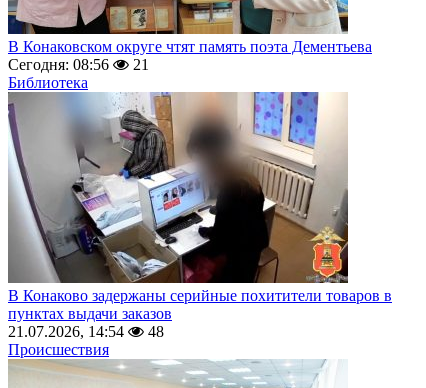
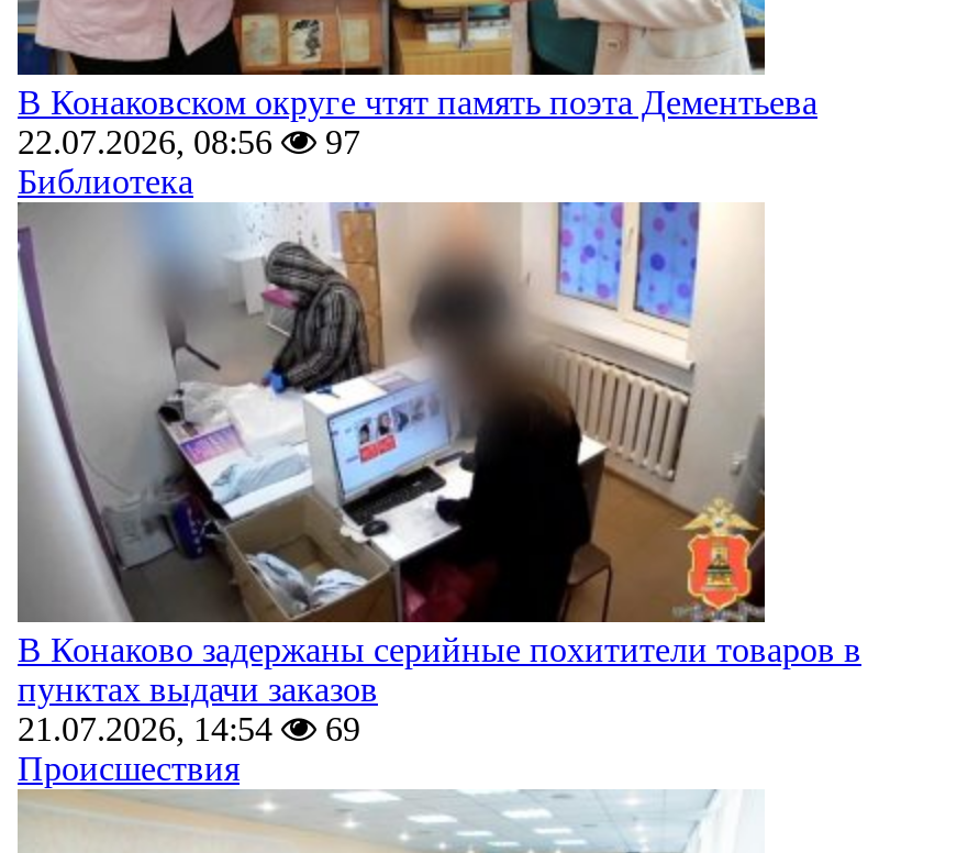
- Сегодня: 08:56
- 21
+ 22.07.2026, 08:56
+ 97

- 21.07.2026, 14:54 48
+ 21.07.2026, 14:54 69
